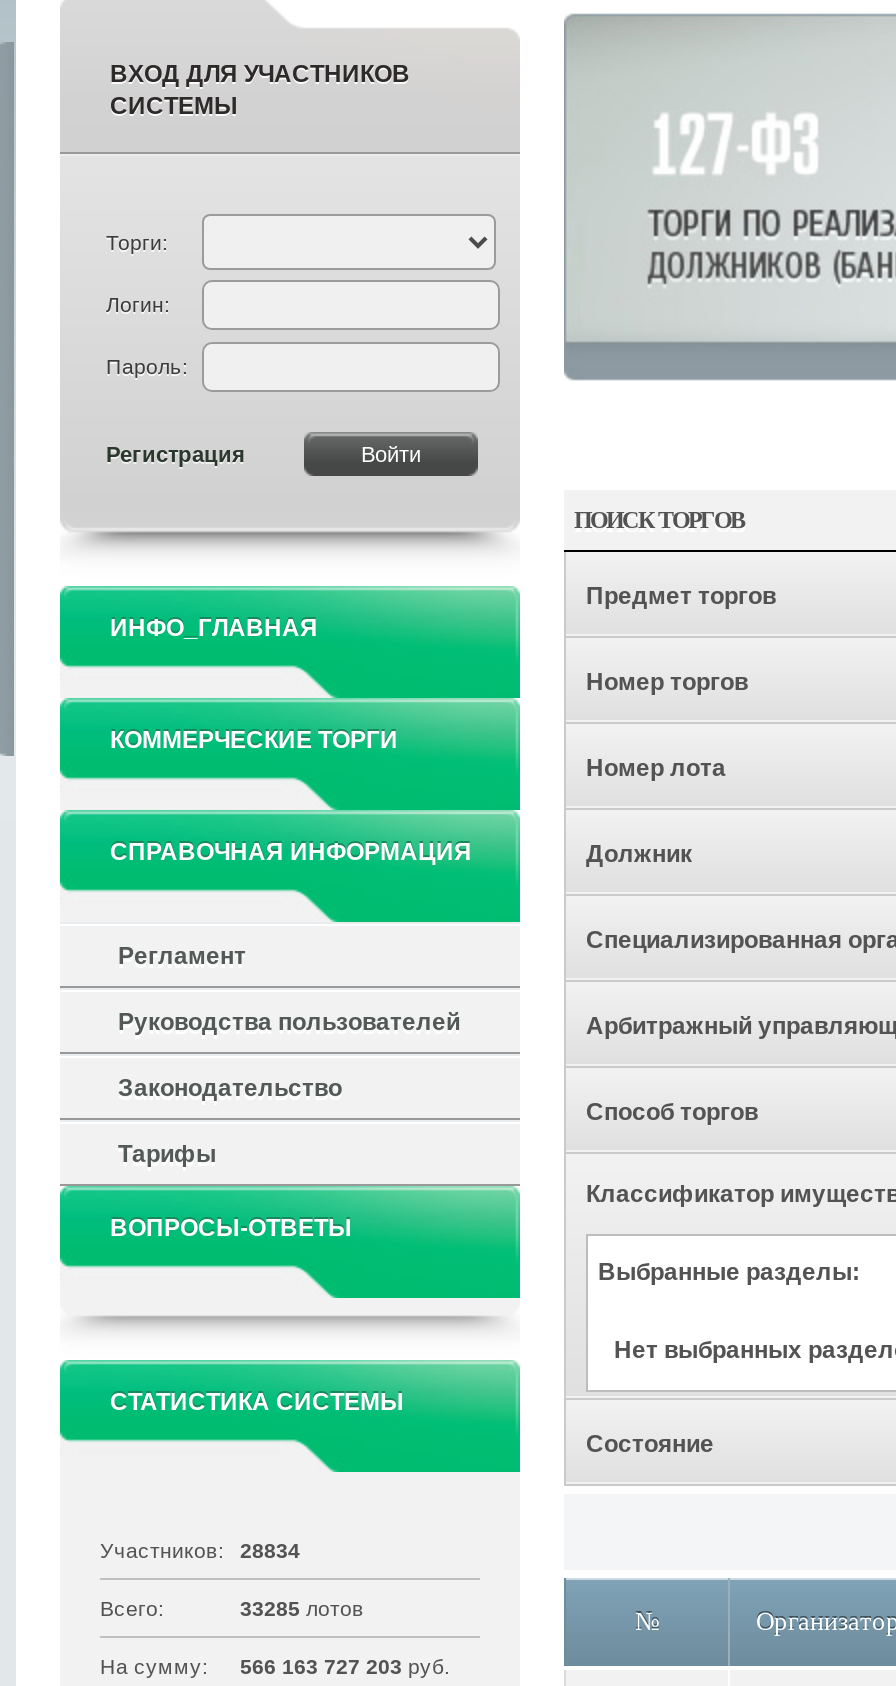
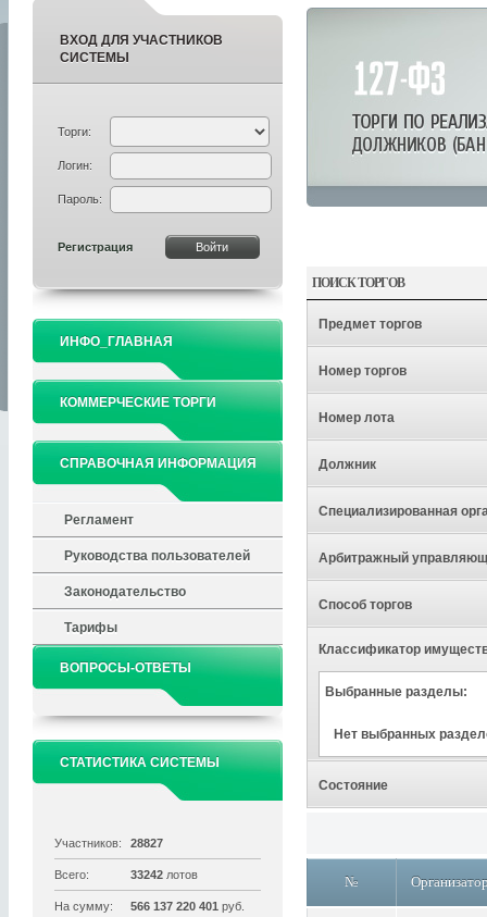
- Участников: 28834
+ Участников: 28827

- 33285 лотов
+ 33242 лотов

- На сумму: 566 163 727 203 руб.
+ На сумму: 566 137 220 401 руб.
